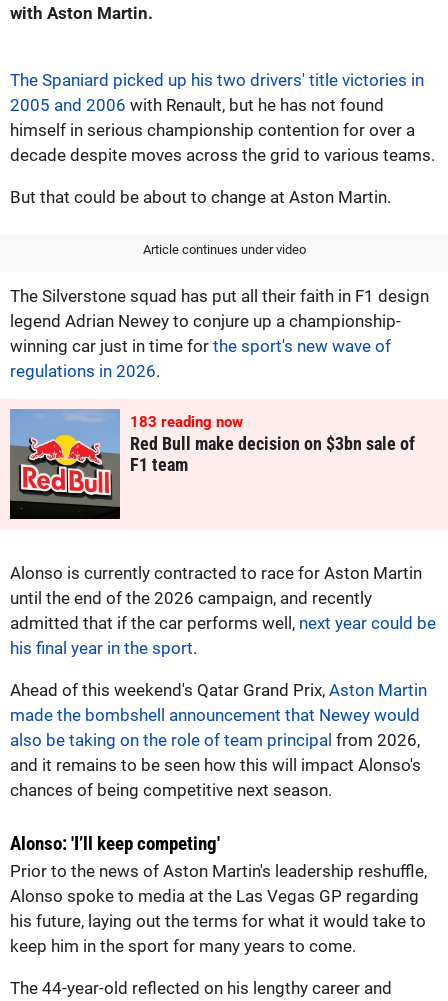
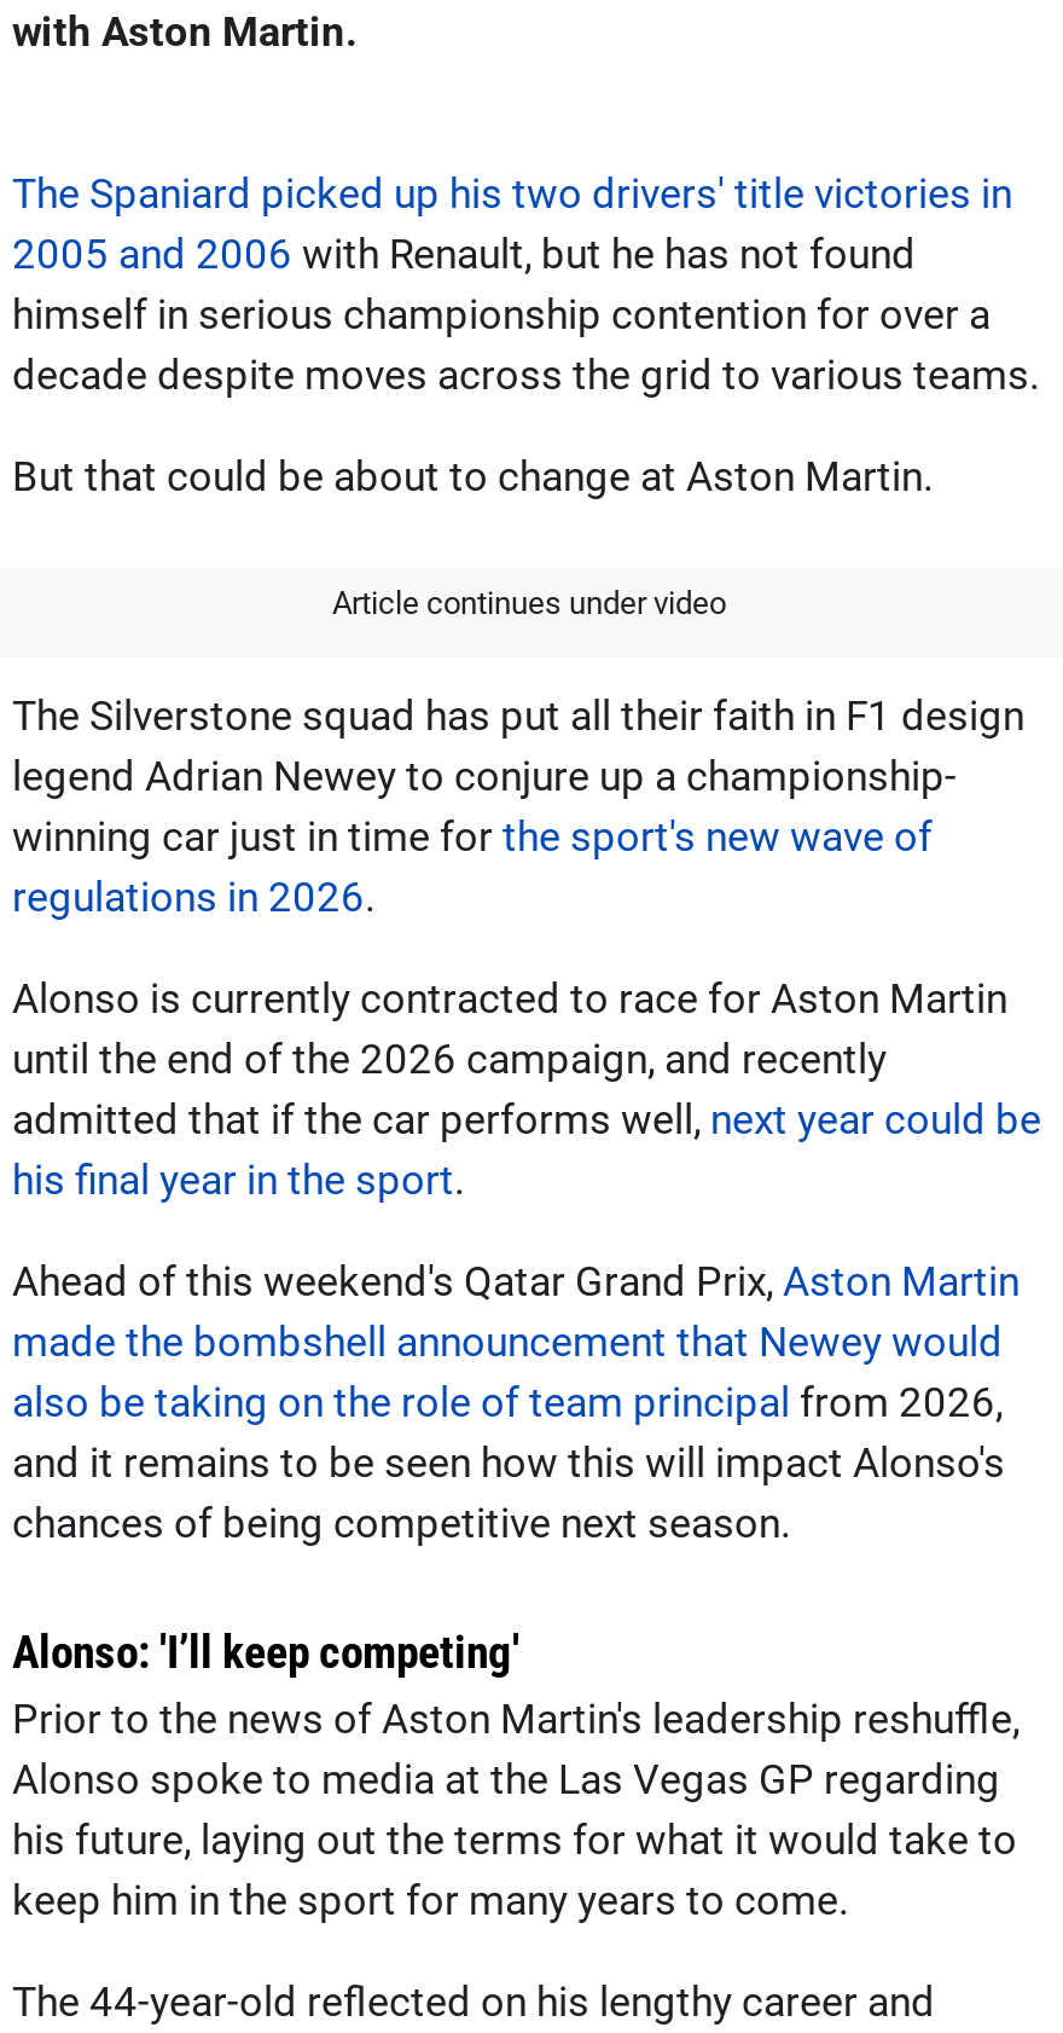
- [image]
- 183 reading now
- Red Bull make decision on $3bn sale of
- F1 team
